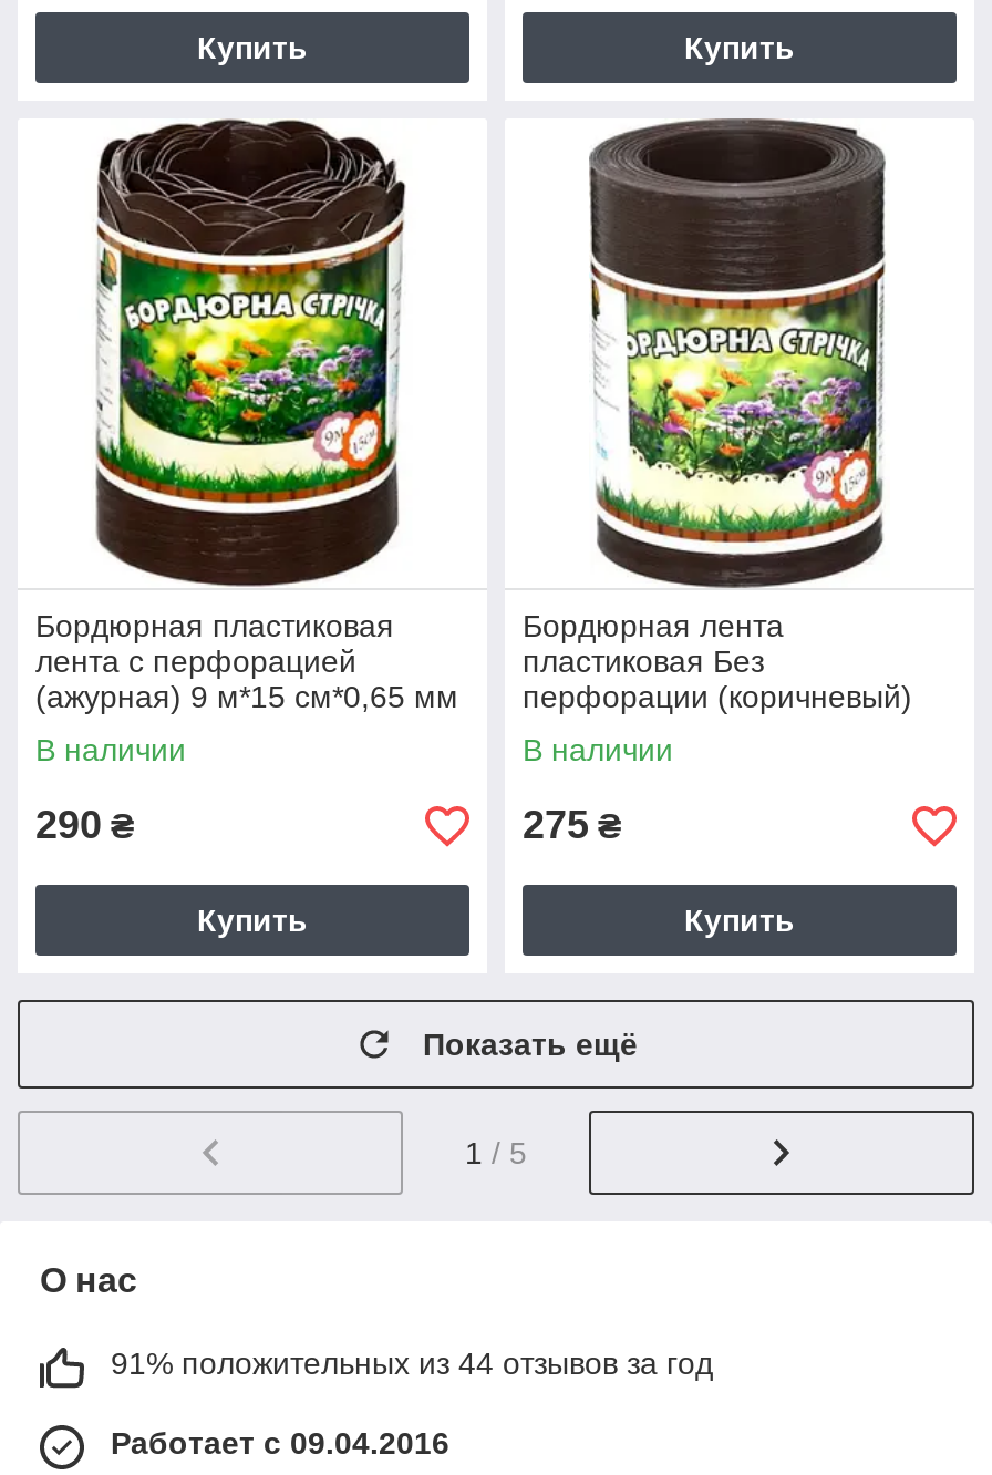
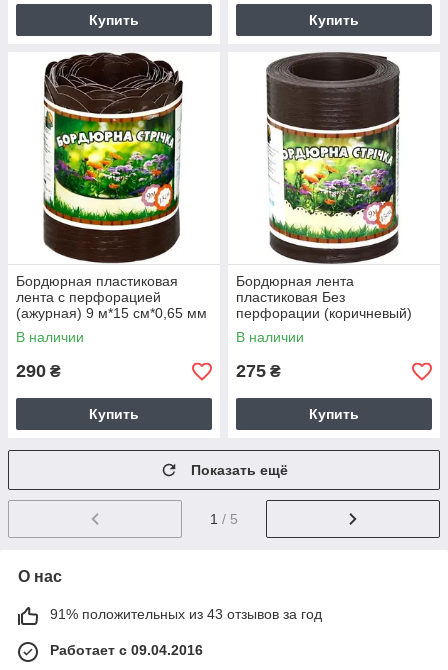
- 91% положительных из 44 отзывов за год
+ 91% положительных из 43 отзывов за год
